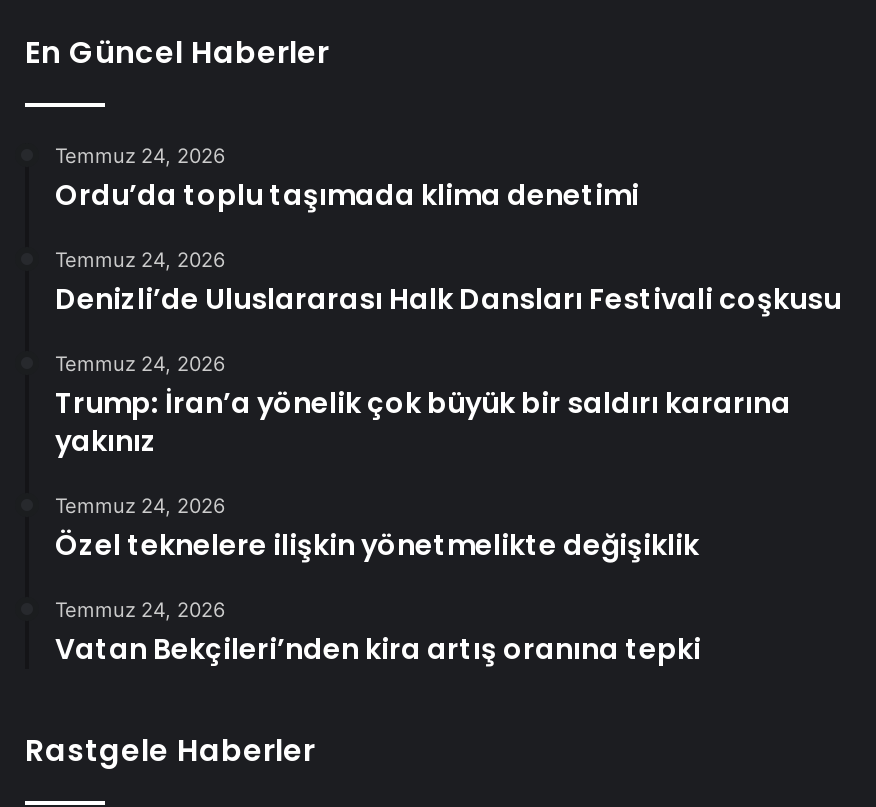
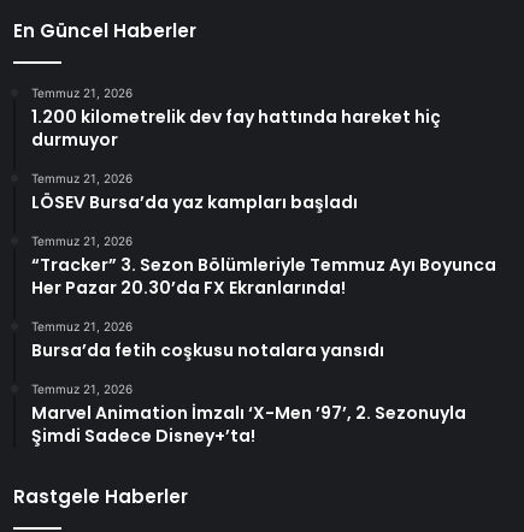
- Temmuz 24, 2026
- Ordu’da toplu taşımada klima denetimi
+ Temmuz 21, 2026
+ 1.200 kilometrelik dev fay hattında hareket hiç
+ durmuyor

- Temmuz 24, 2026
- Denizli’de Uluslararası Halk Dansları Festivali coşkusu
+ Temmuz 21, 2026
+ LÖSEV Bursa’da yaz kampları başladı

- Temmuz 24, 2026
- Trump: İran’a yönelik çok büyük bir saldırı kararına
- yakınız
+ Temmuz 21, 2026
+ “Tracker” 3. Sezon Bölümleriyle Temmuz Ayı Boyunca
+ Her Pazar 20.30’da FX Ekranlarında!

- Temmuz 24, 2026
- Özel teknelere ilişkin yönetmelikte değişiklik
+ Temmuz 21, 2026
+ Bursa’da fetih coşkusu notalara yansıdı

- Temmuz 24, 2026
- Vatan Bekçileri’nden kira artış oranına tepki
+ Temmuz 21, 2026
+ Marvel Animation İmzalı ‘X-Men ’97’, 2. Sezonuyla
+ Şimdi Sadece Disney+’ta!
